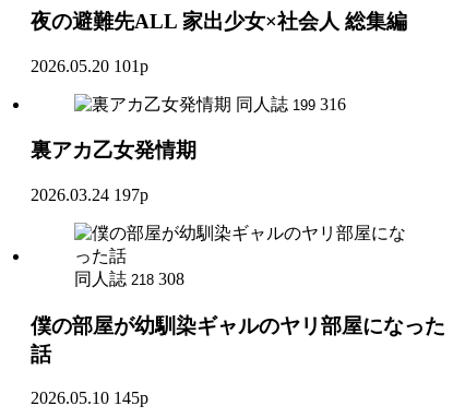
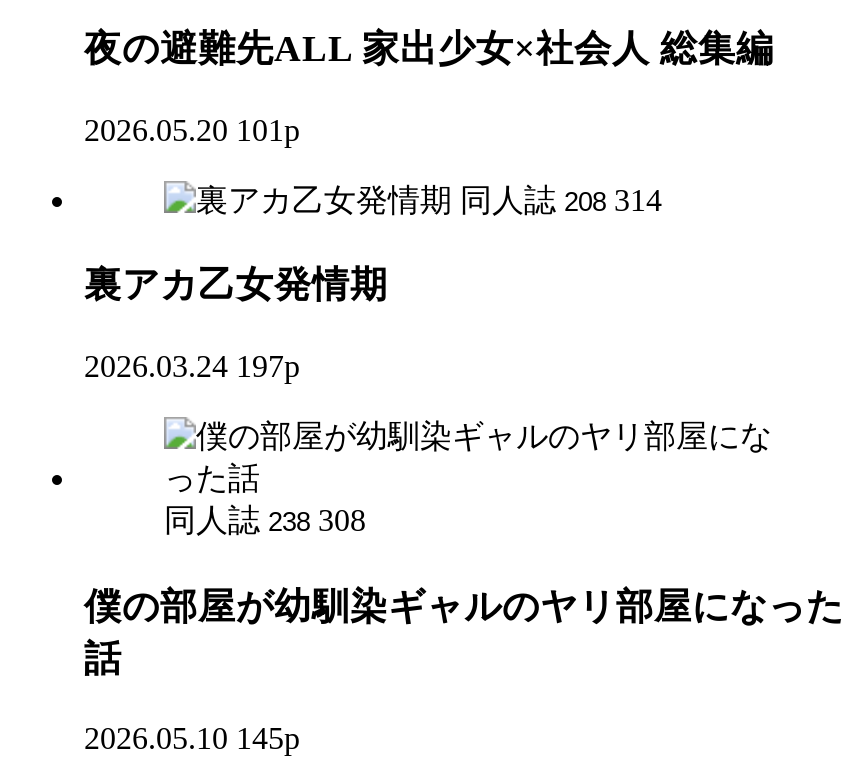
- 同人誌 199 316
+ 同人誌 208 314

- 同人誌 218 308
+ 同人誌 238 308
